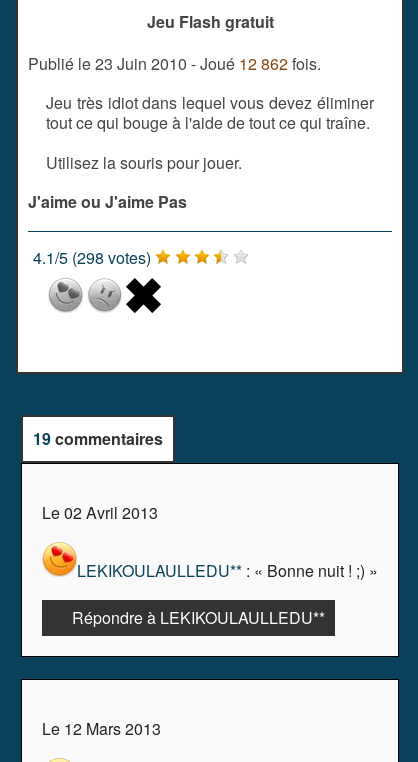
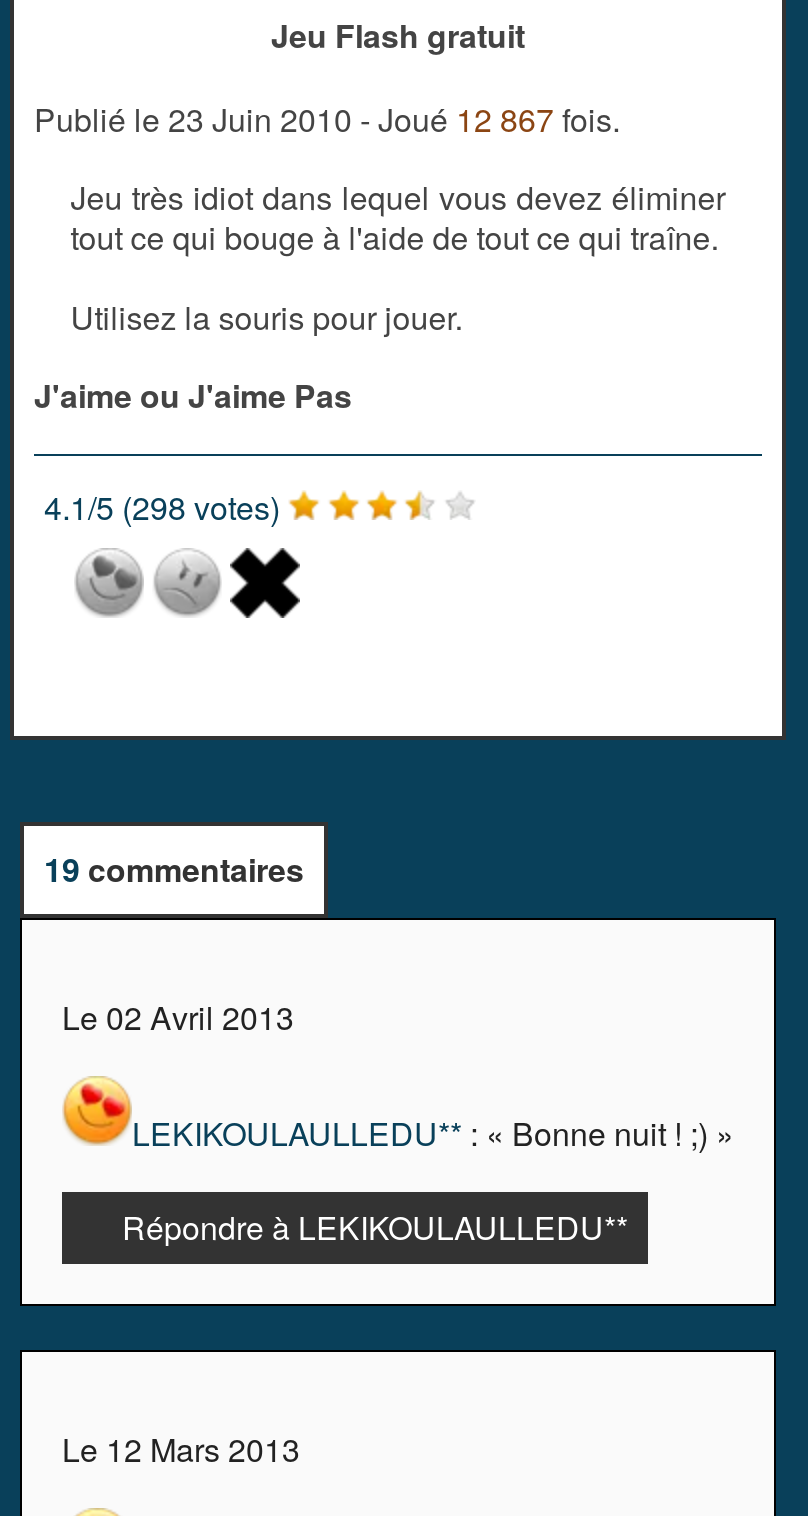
- Publié le 23 Juin 2010 - Joué 12 862 fois.
+ Publié le 23 Juin 2010 - Joué 12 867 fois.
